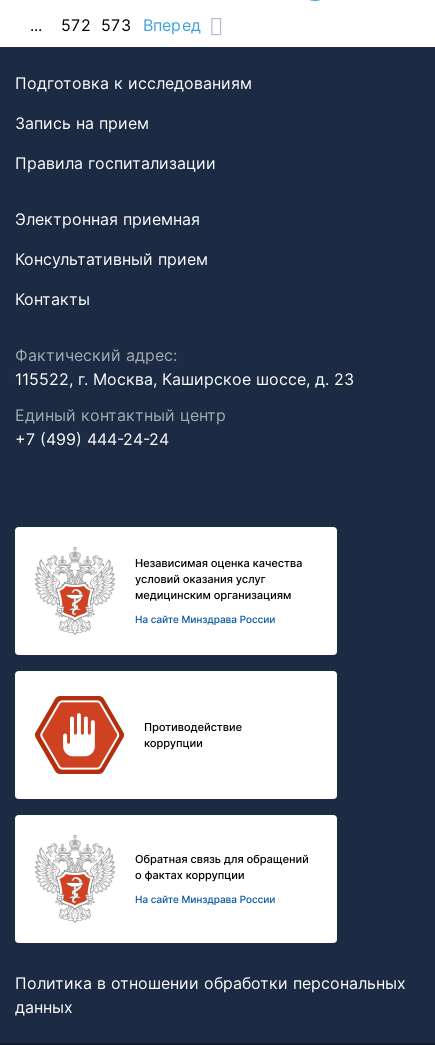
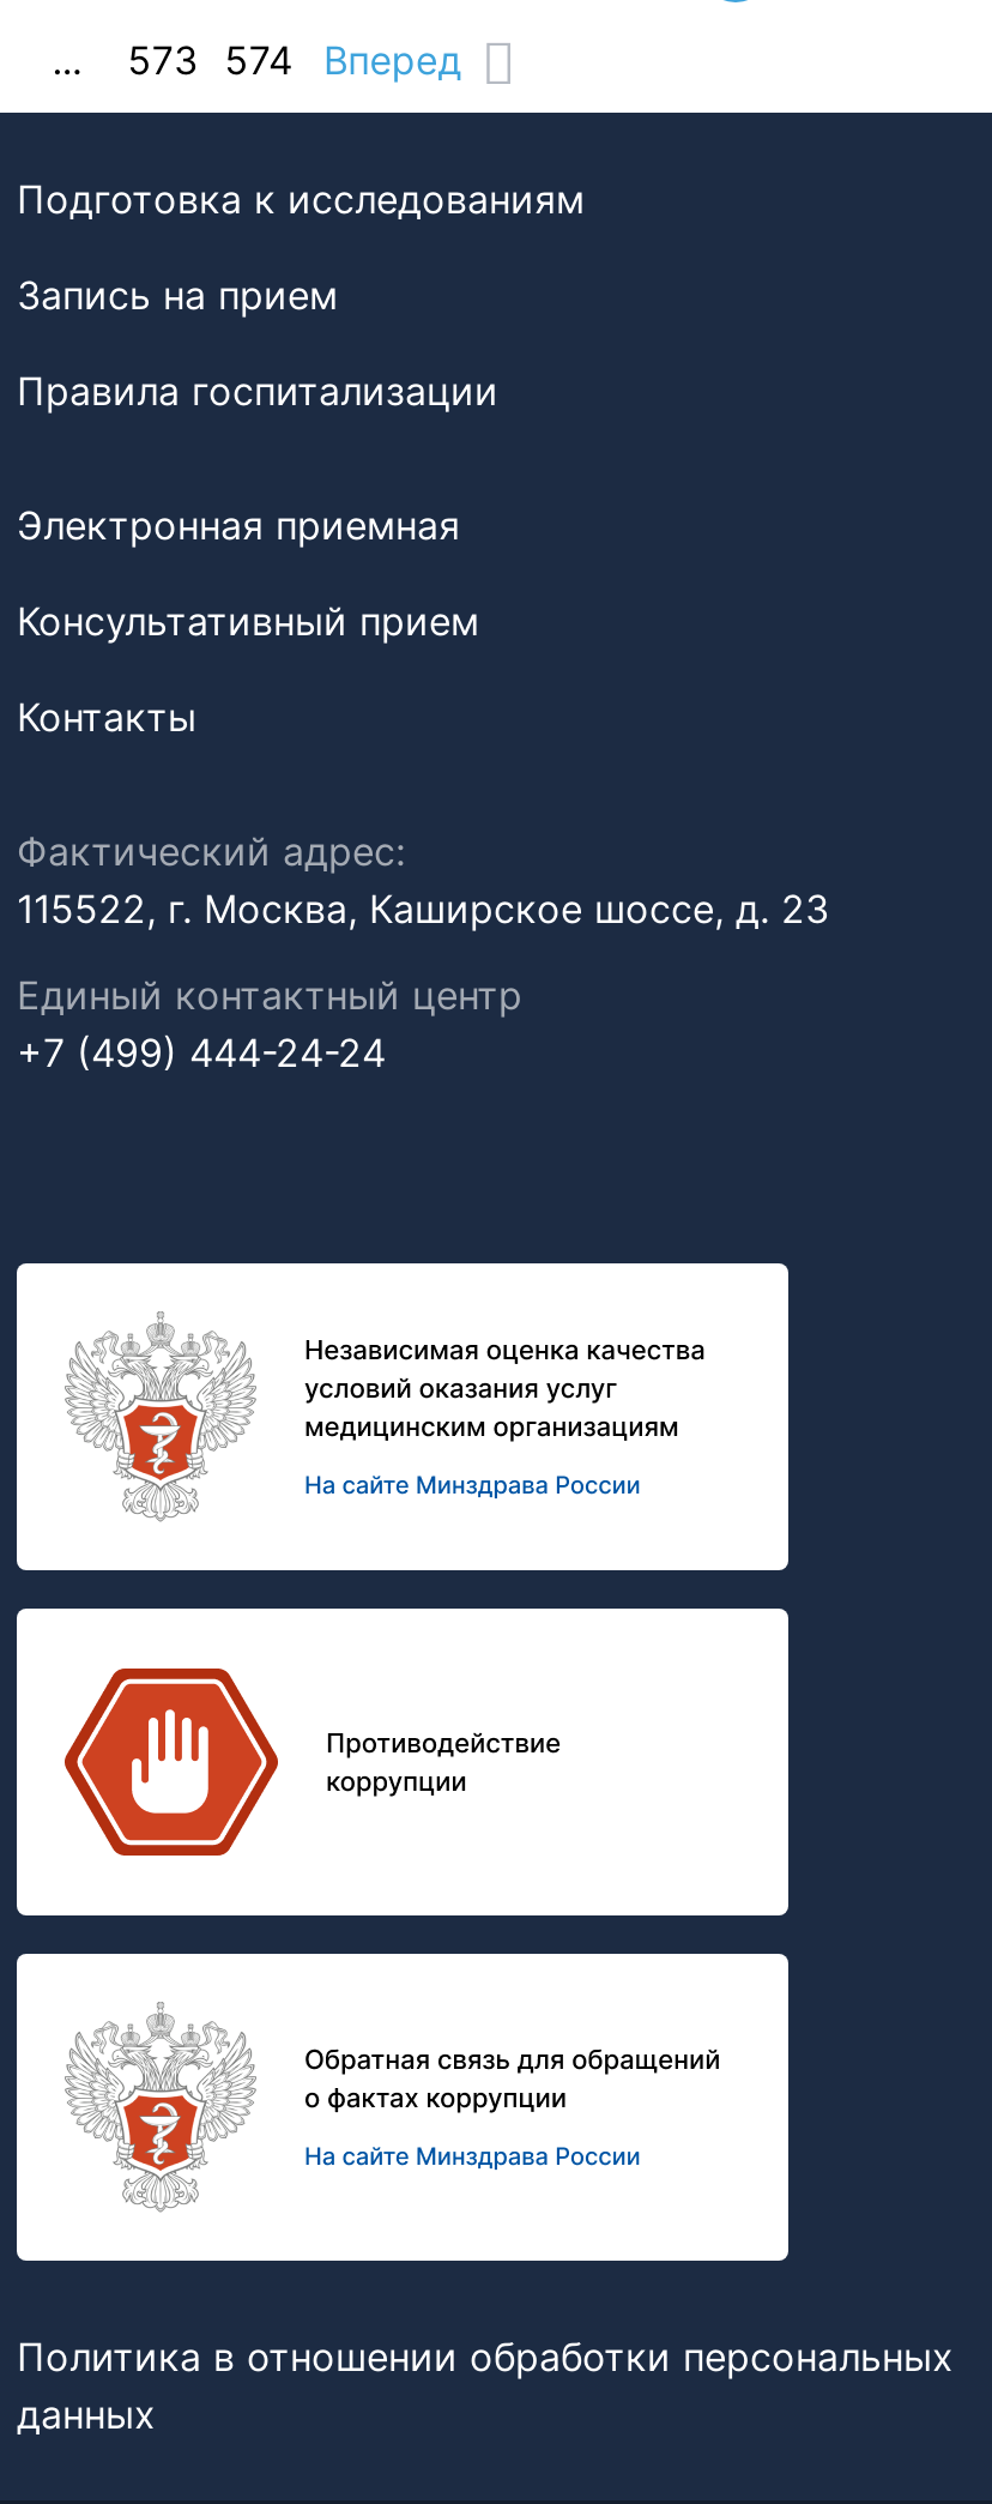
- 572 573
+ 573 574
